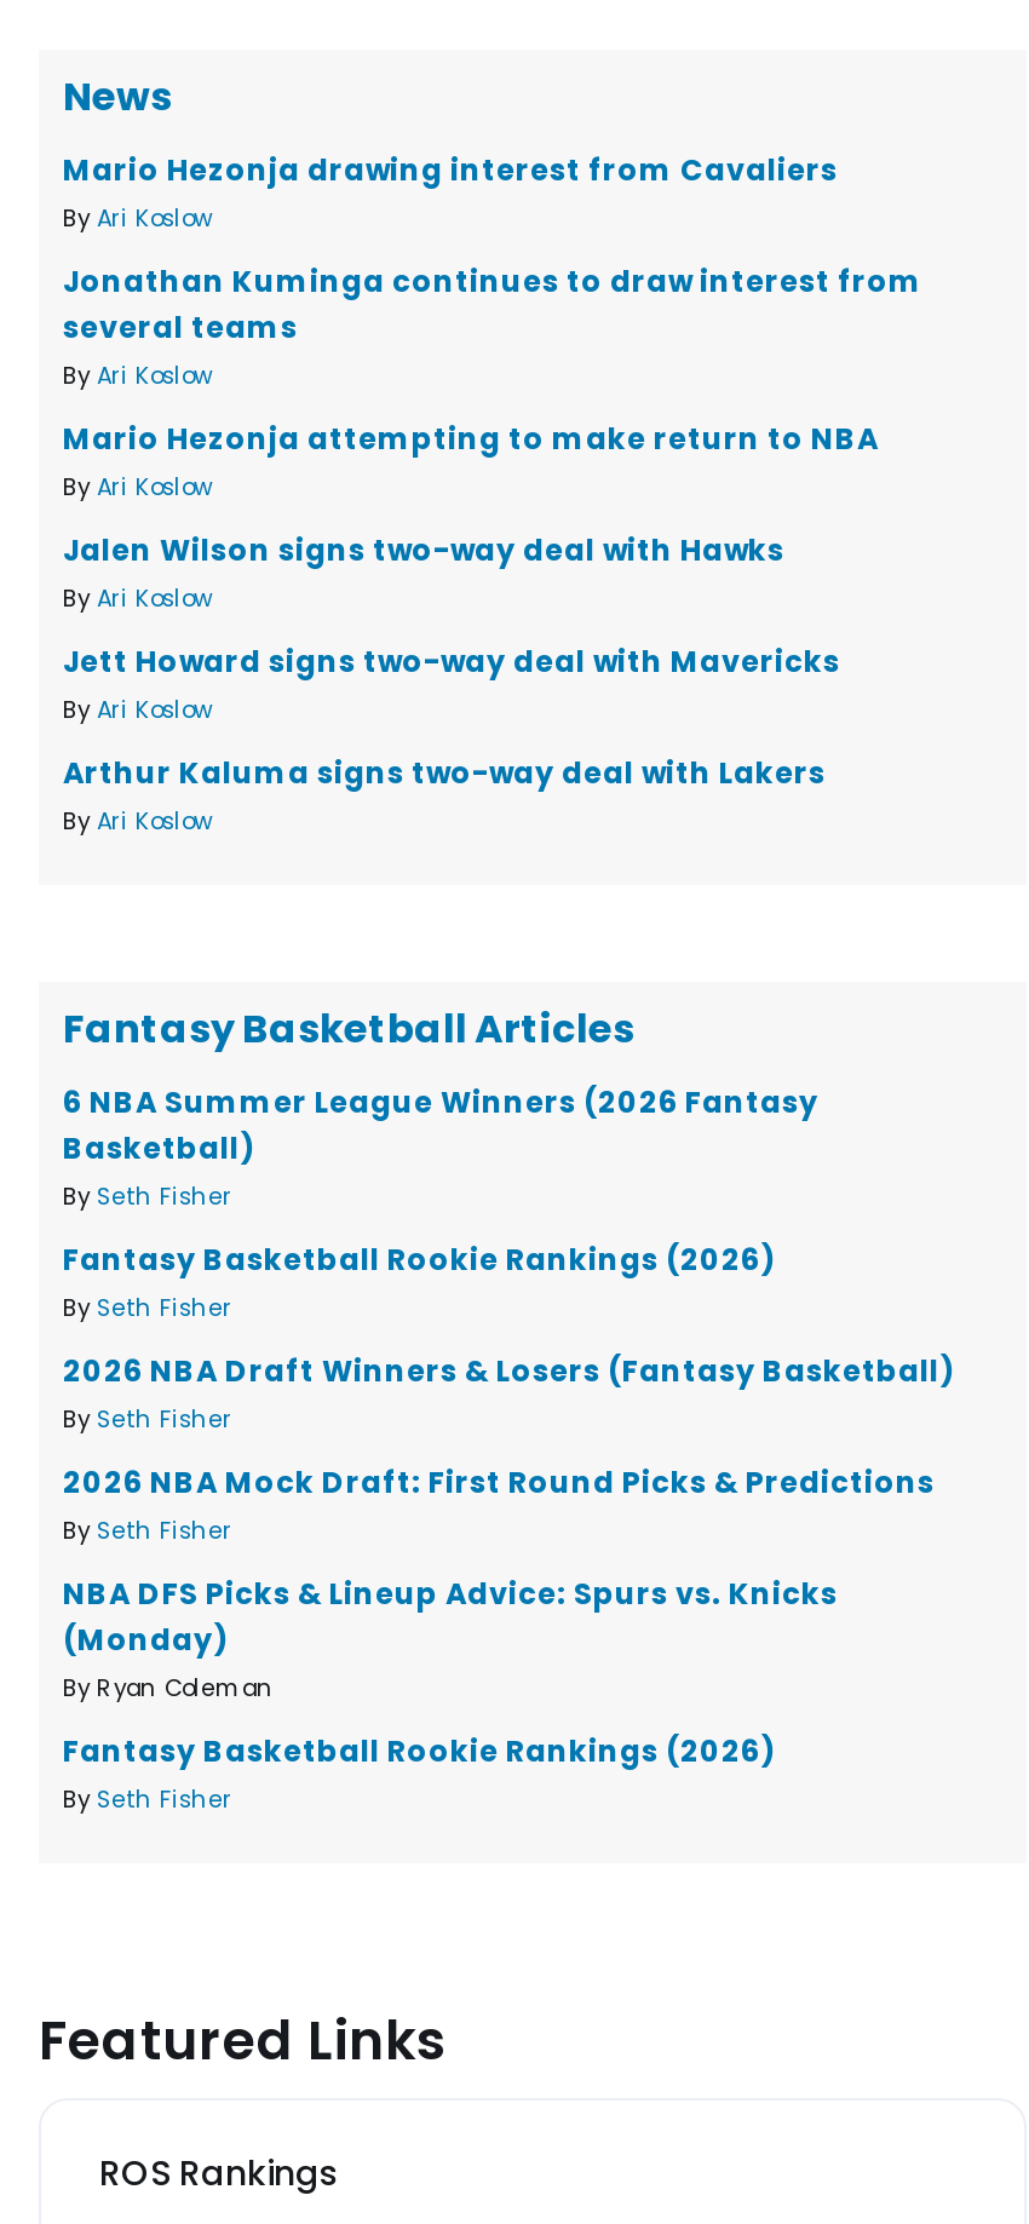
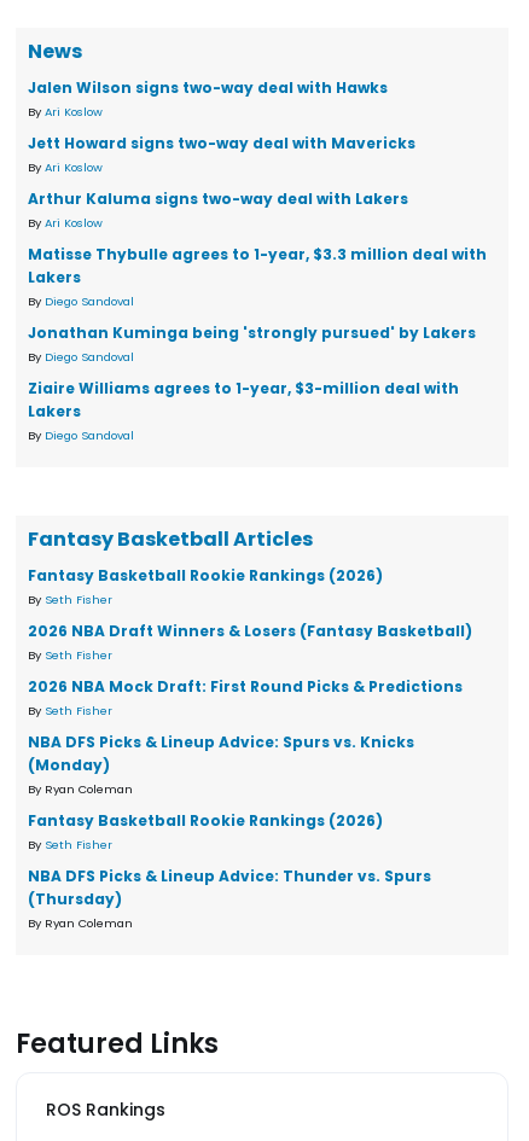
- Mario Hezonja drawing interest from Cavaliers
- By Ari Koslow
- Jonathan Kuminga continues to draw interest from
- several teams
- By Ari Koslow
- Mario Hezonja attempting to make return to NBA
- By Ari Koslow

moved up: Jalen Wilson signs two-way deal with Hawks | By Ari Koslow | Jett Howard signs two-way deal with Mavericks | By Ari Koslow | Arthur Kaluma signs two-way deal with Lakers | By Ari Koslow

+ Matisse Thybulle agrees to 1-year, $3.3 million deal with
+ Lakers
+ By Diego Sandoval
+ Jonathan Kuminga being 'strongly pursued' by Lakers
+ By Diego Sandoval
+ Ziaire Williams agrees to 1-year, $3-million deal with
+ Lakers
+ By Diego Sandoval

- 6 NBA Summer League Winners (2026 Fantasy
- Basketball)
- By Seth Fisher

moved up: Fantasy Basketball Rookie Rankings (2026) | By Seth Fisher | 2026 NBA Draft Winners & Losers (Fantasy Basketball) | ... | Fantasy Basketball Rookie Rankings (2026) | By Seth Fisher

+ NBA DFS Picks & Lineup Advice: Thunder vs. Spurs
+ (Thursday)
+ By Ryan Coleman
